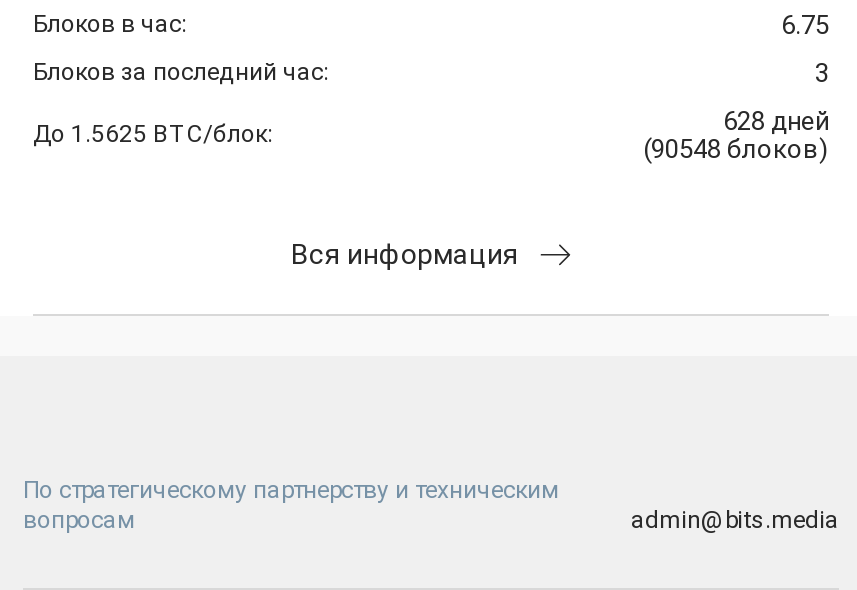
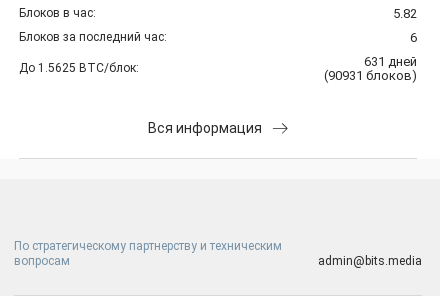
- 6.75
+ 5.82

- 3
+ 6

- 628 дней
+ 631 дней

- (90548 блоков)
+ (90931 блоков)
